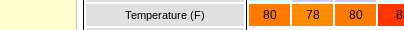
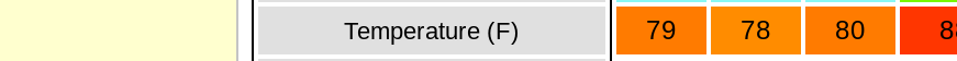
- 80
+ 79
